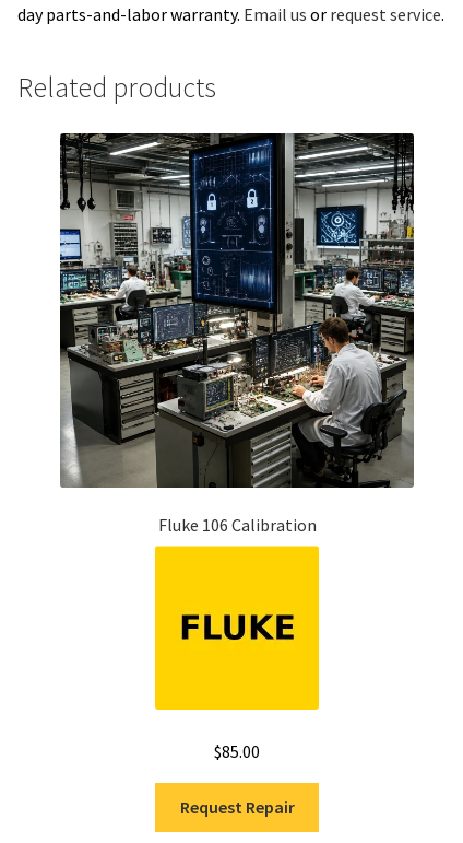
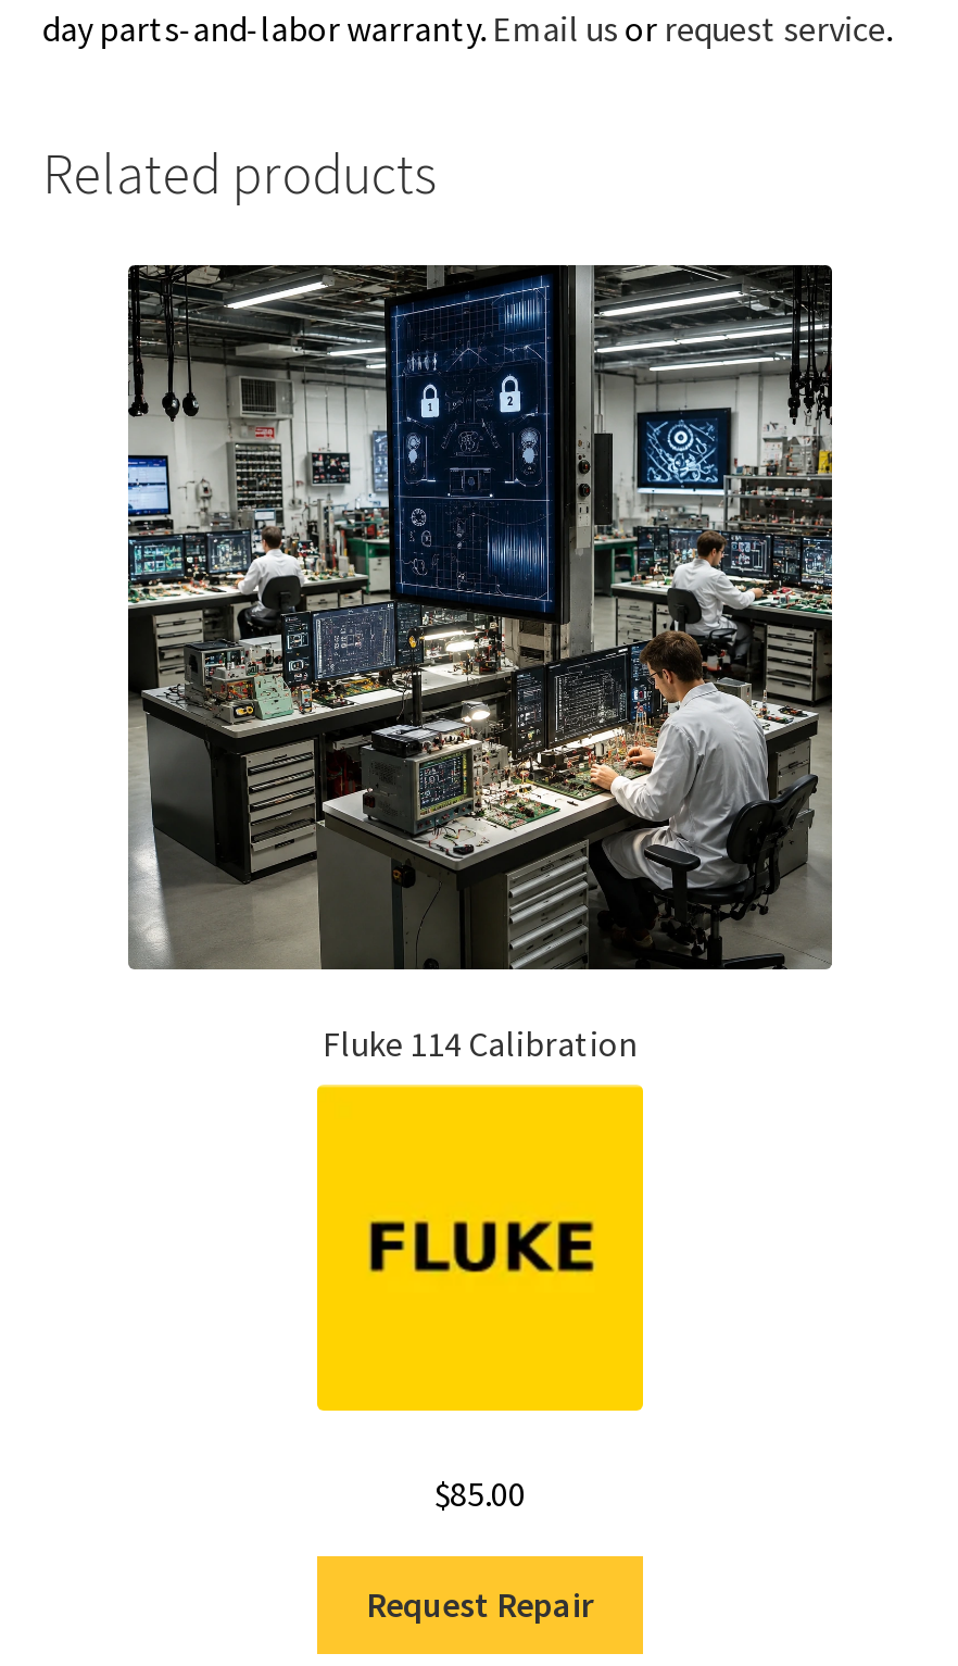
- Fluke 106 Calibration
+ Fluke 114 Calibration
